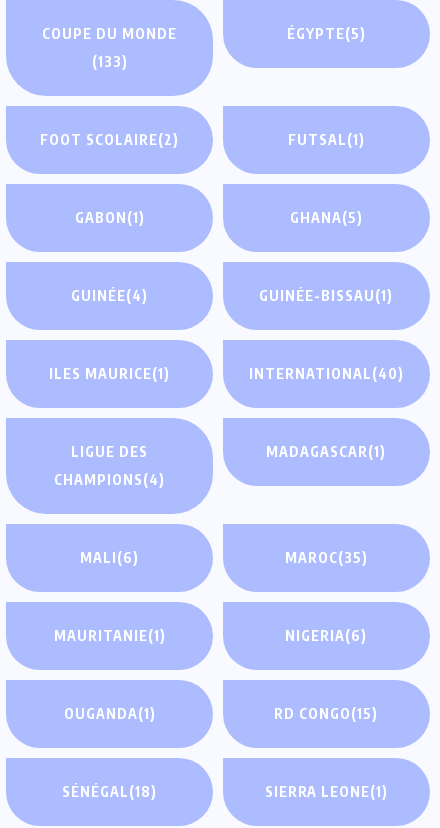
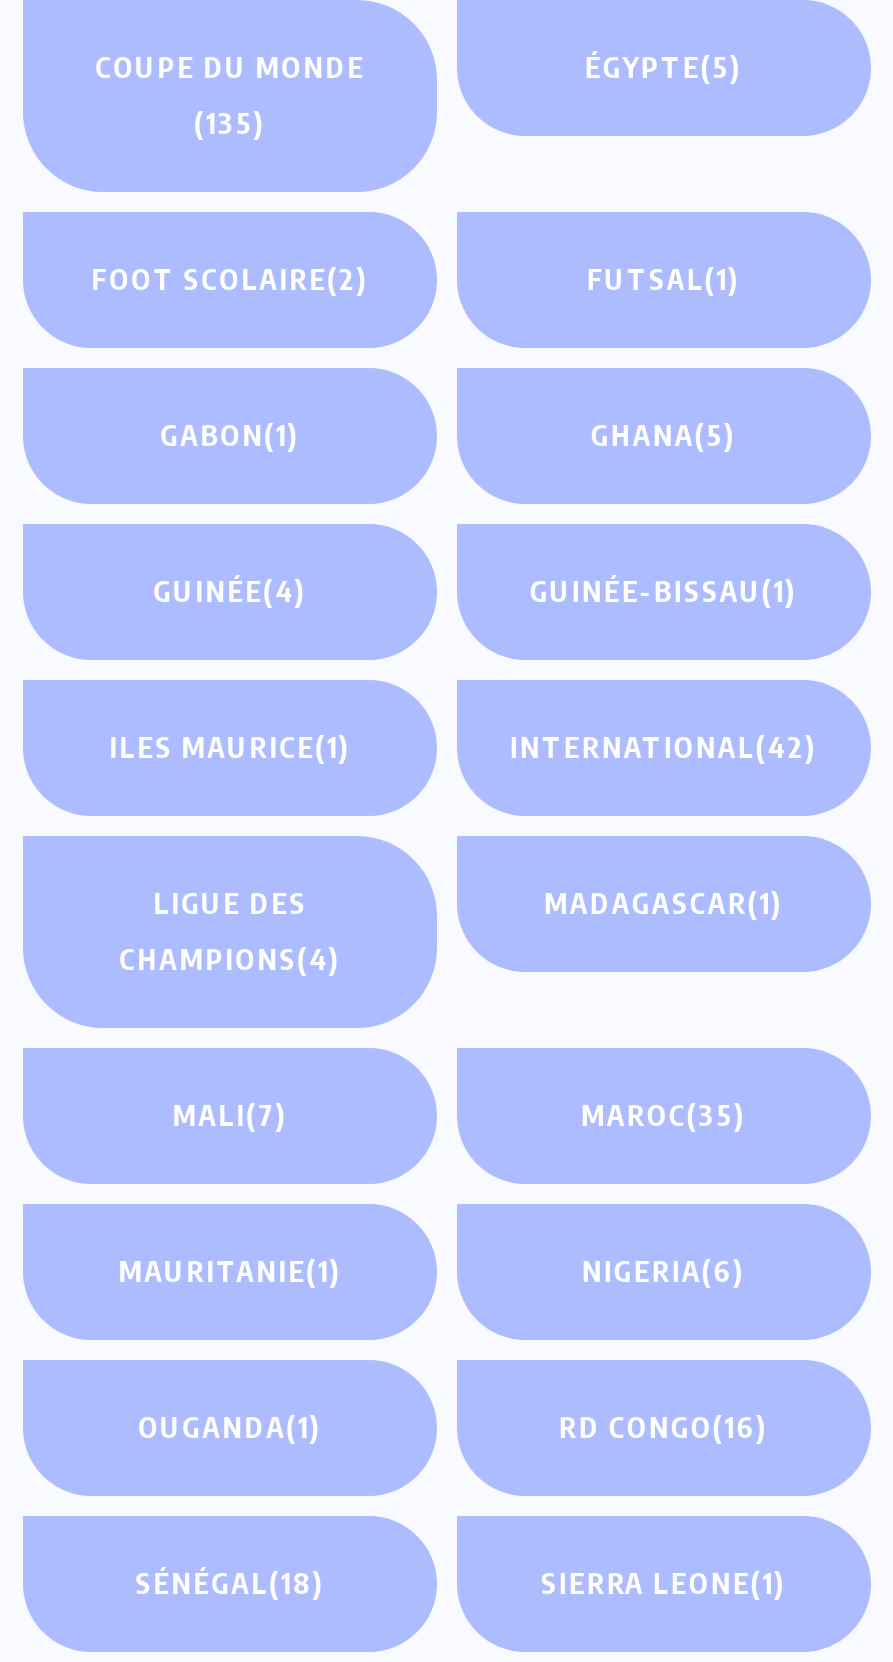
- (133)
+ (135)

- INTERNATIONAL(40)
+ INTERNATIONAL(42)

- MALI(6)
+ MALI(7)

- RD CONGO(15)
+ RD CONGO(16)
